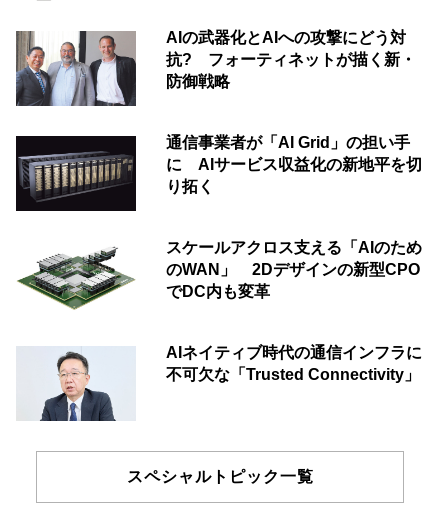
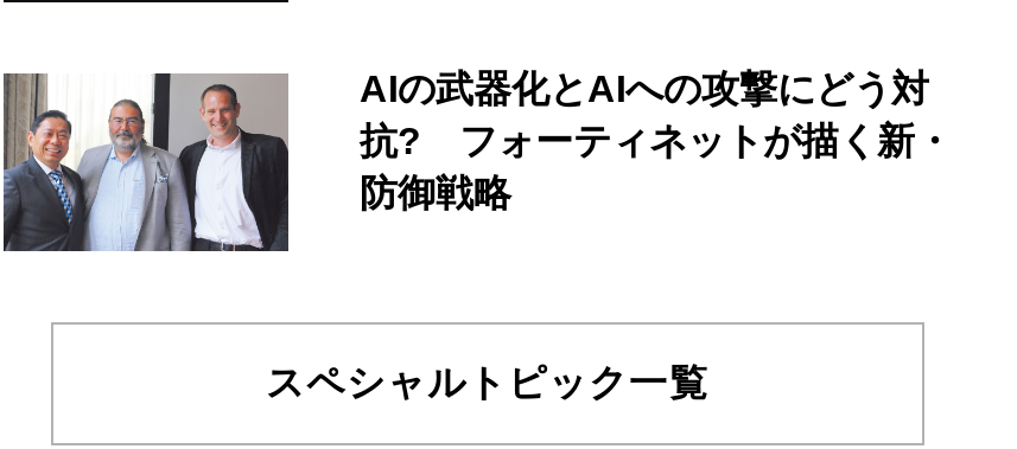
- [image]
- 通信事業者が「AI Grid」の担い手
- に AIサービス収益化の新地平を切
- り拓く

- [image]
- スケールアクロス支える「AIのため
- のWAN」 2Dデザインの新型CPO
- でDC内も変革

- [image]

- AIネイティブ時代の通信インフラに
- 不可欠な「Trusted Connectivity」
